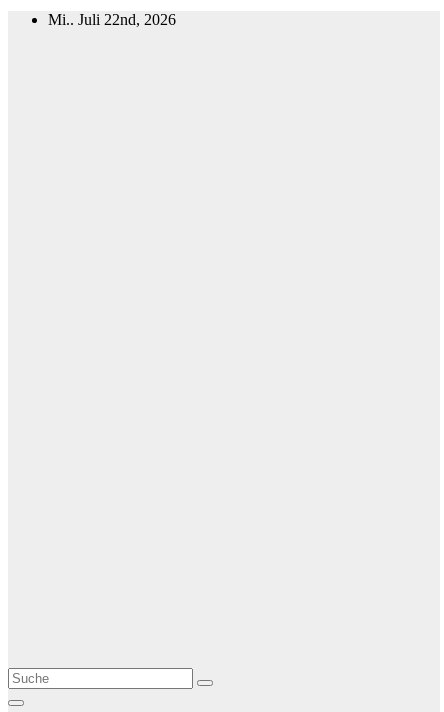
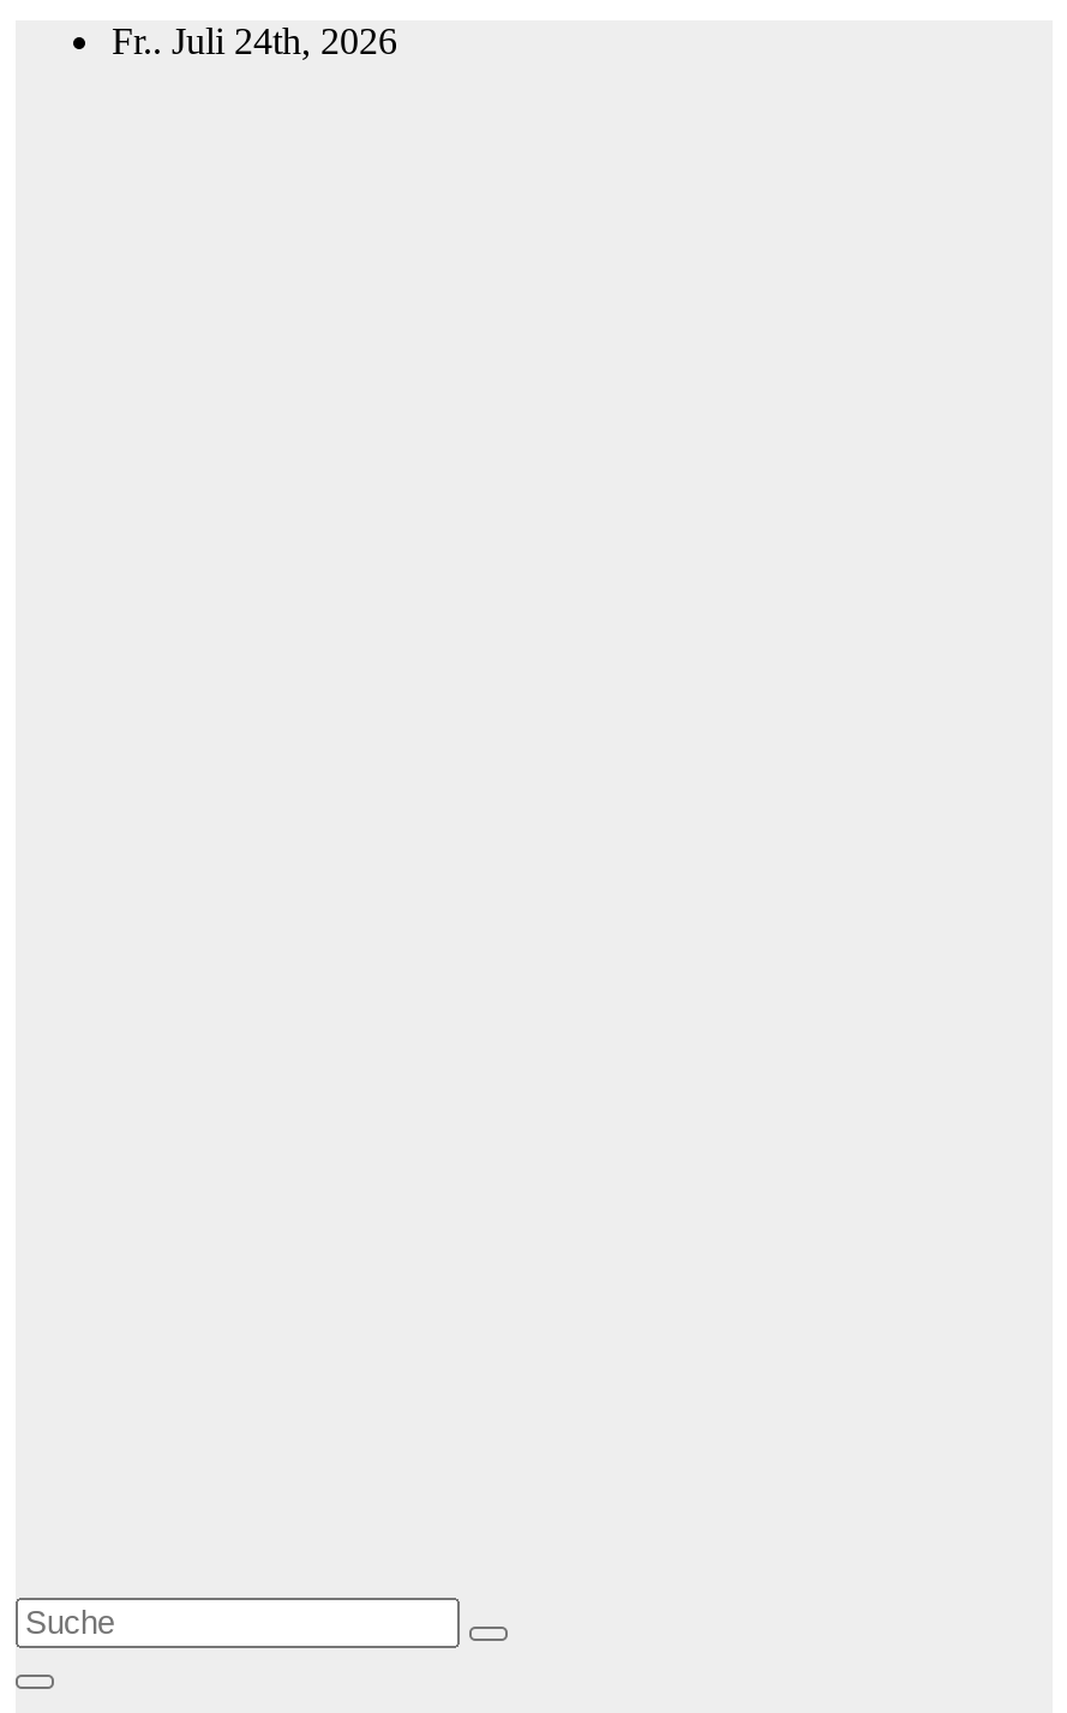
- Mi.. Juli 22nd, 2026
+ Fr.. Juli 24th, 2026
